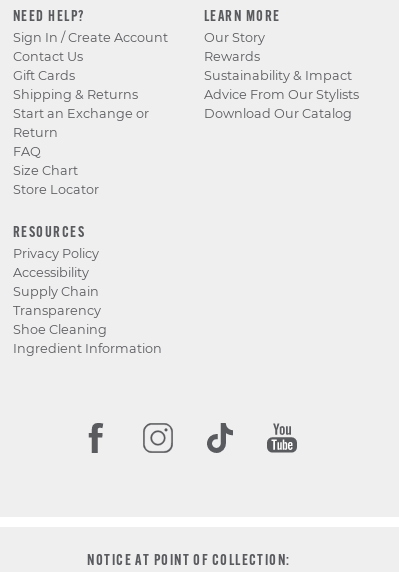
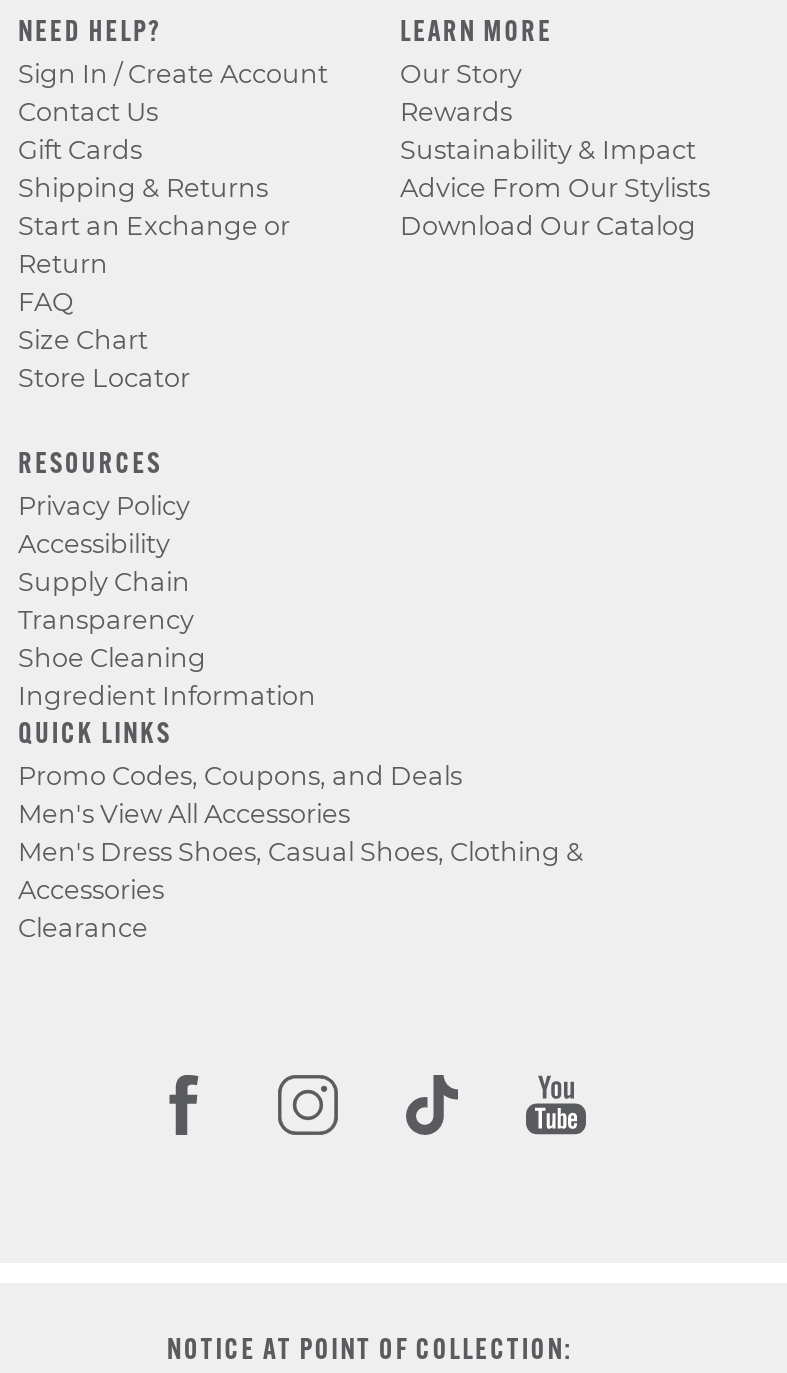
+ QUICK LINKS
+ Promo Codes, Coupons, and Deals
+ Men's View All Accessories
+ Men's Dress Shoes, Casual Shoes, Clothing &
+ Accessories
+ Clearance
